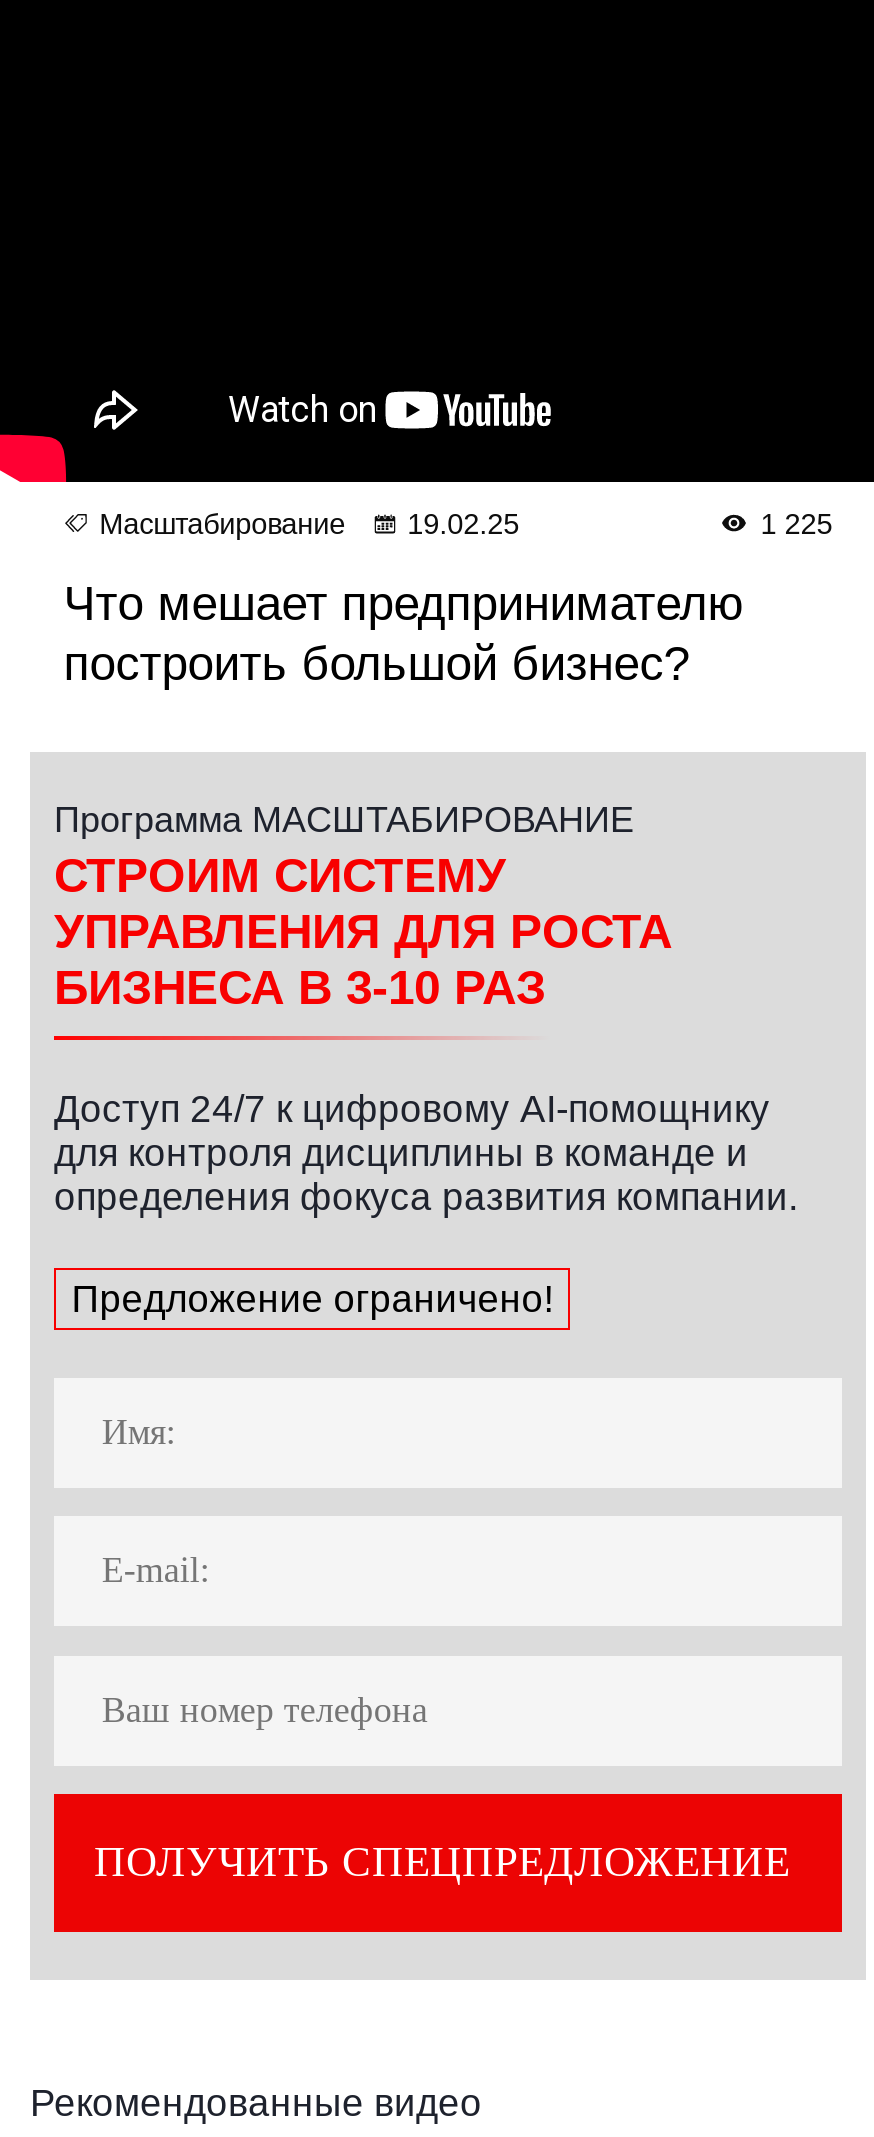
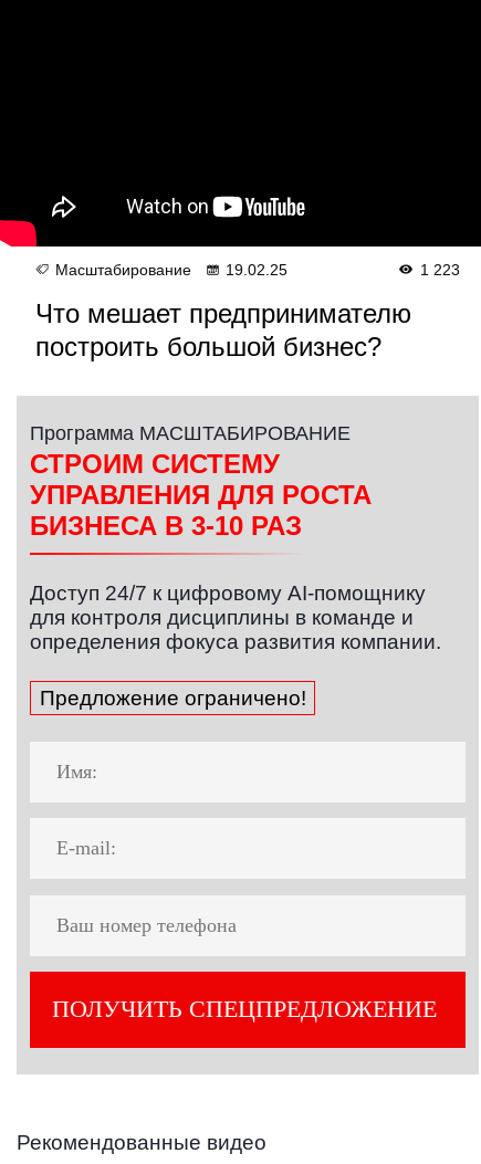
- 1 225
+ 1 223
